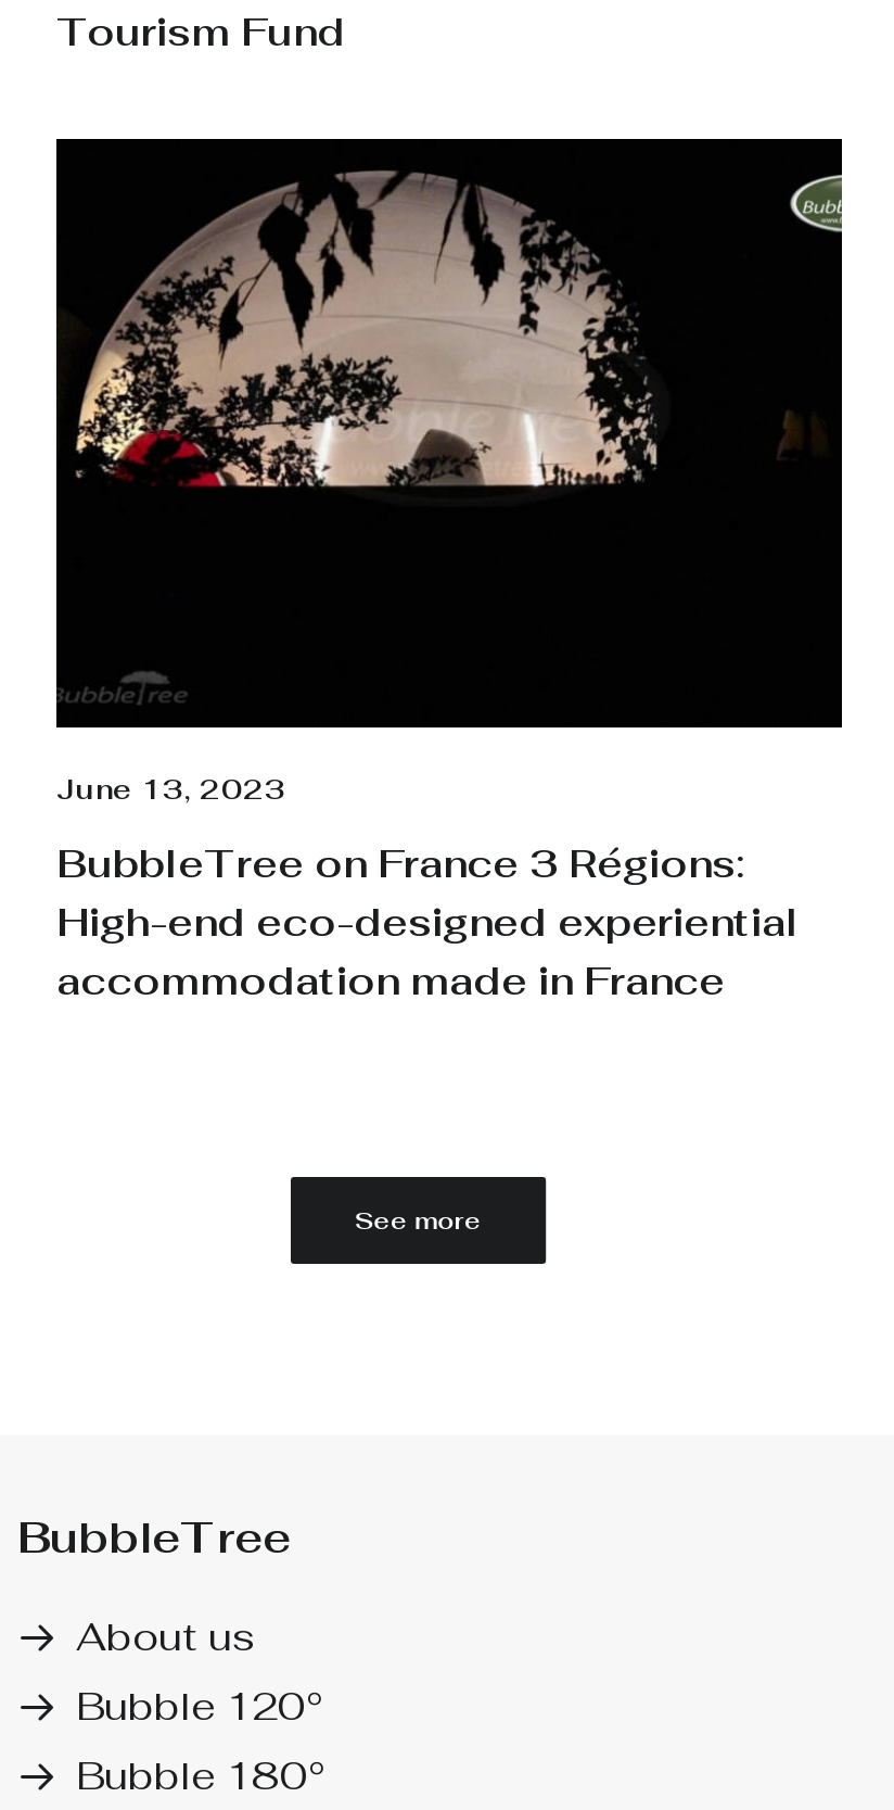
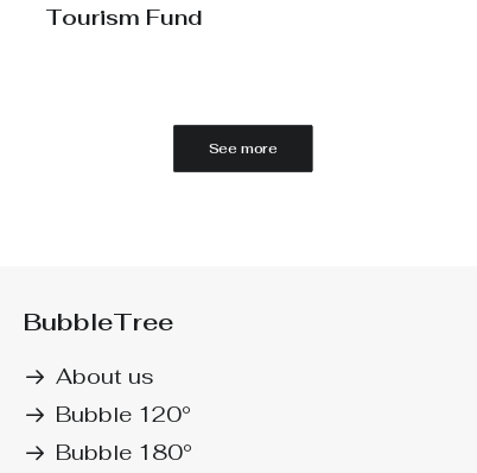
- [image]
- June 13, 2023
- BubbleTree on France 3 Régions:
- High-end eco-designed experiential
- accommodation made in France
